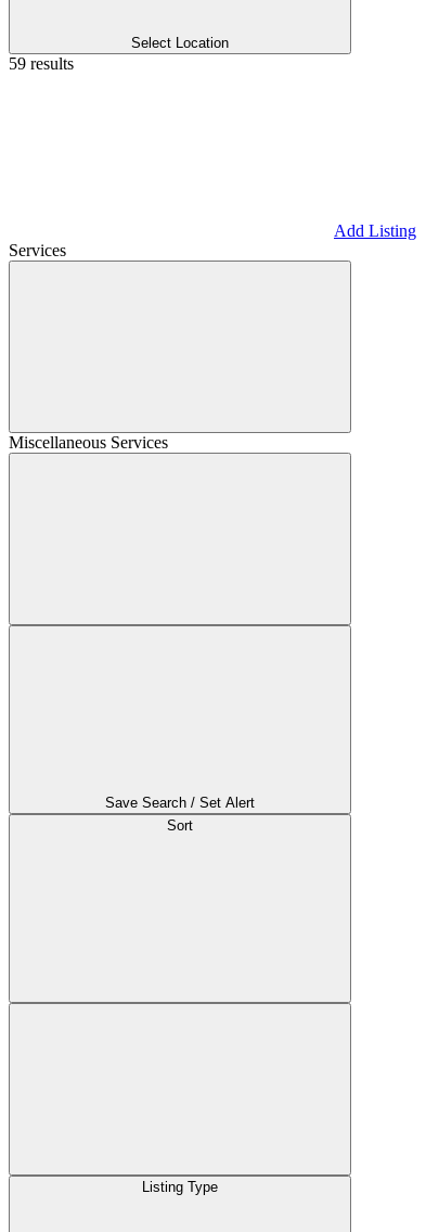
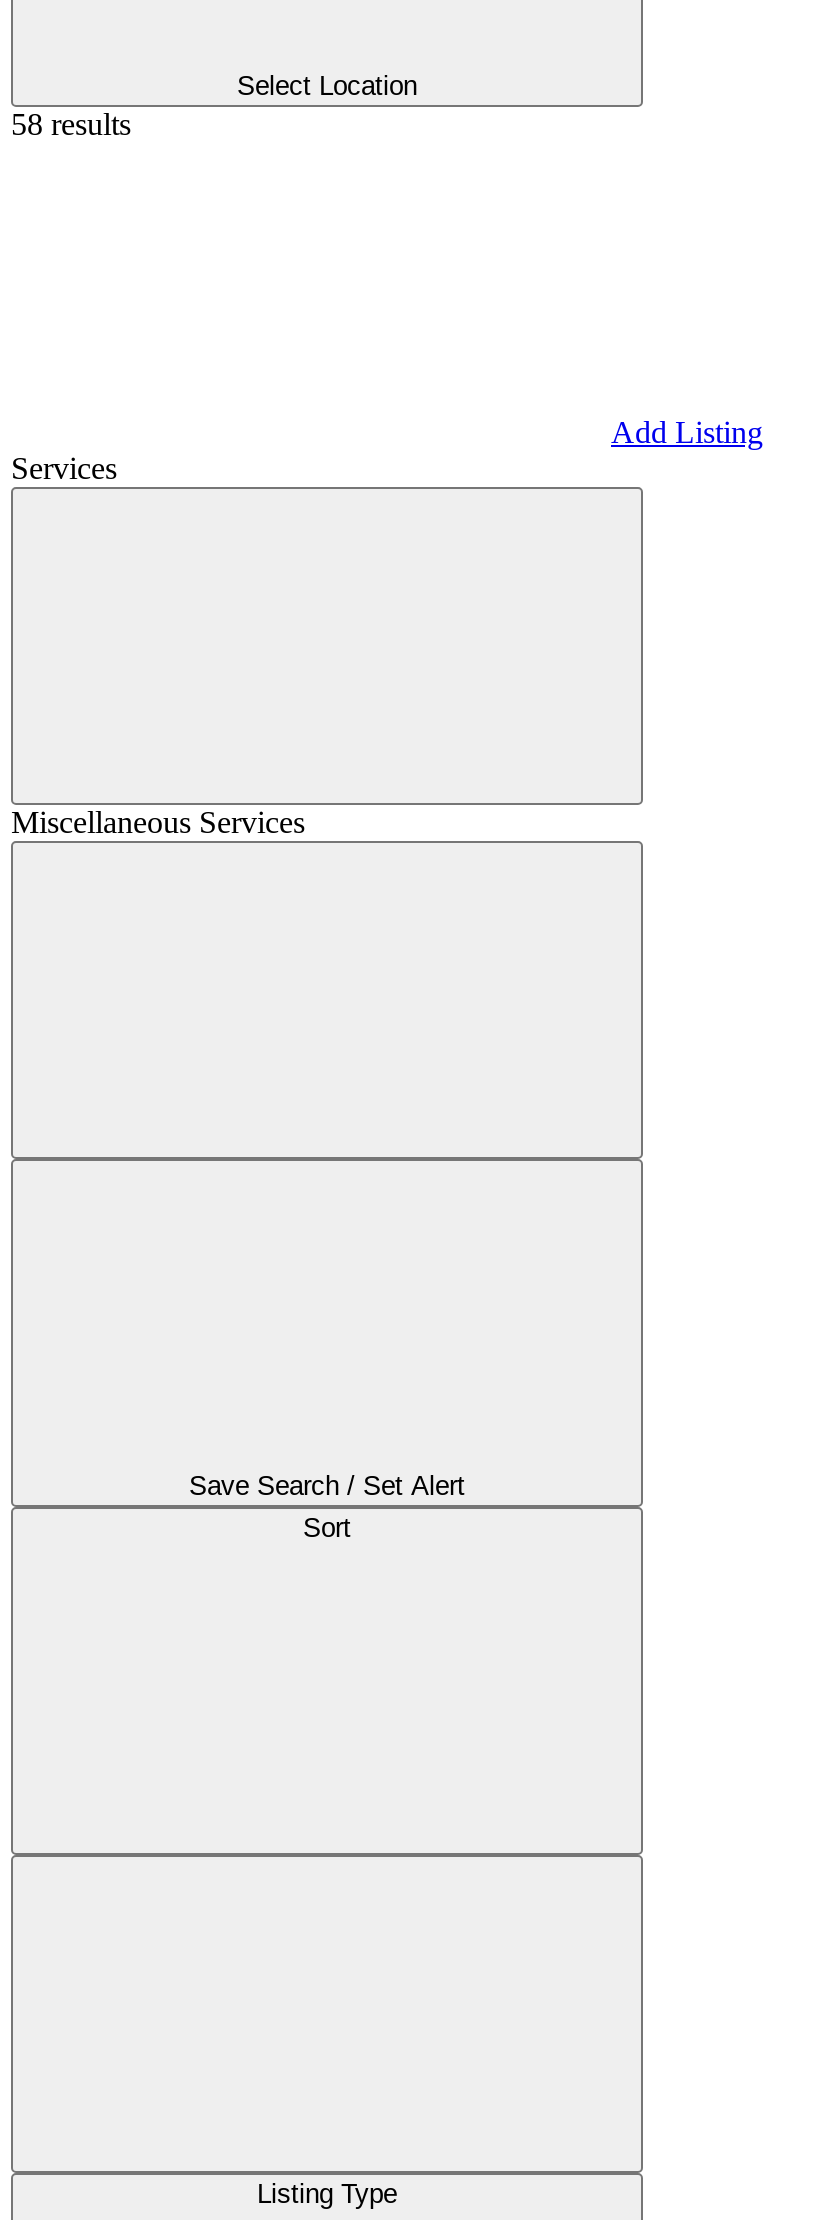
- 59 results
+ 58 results
